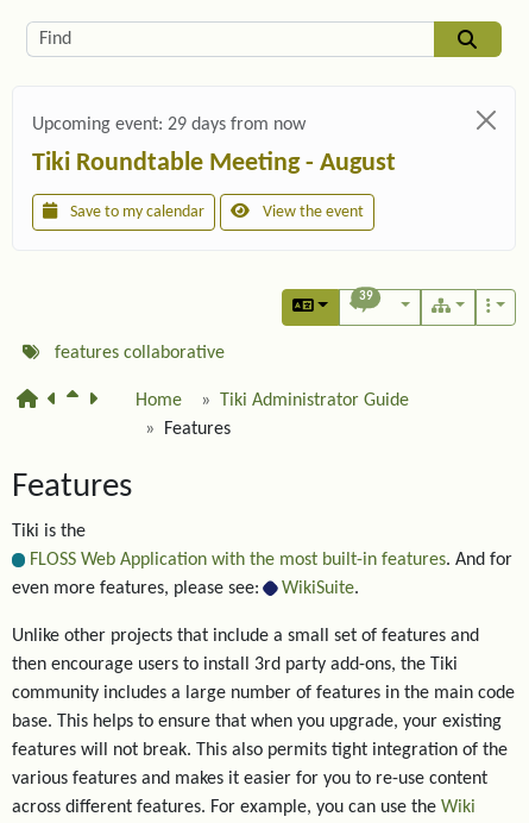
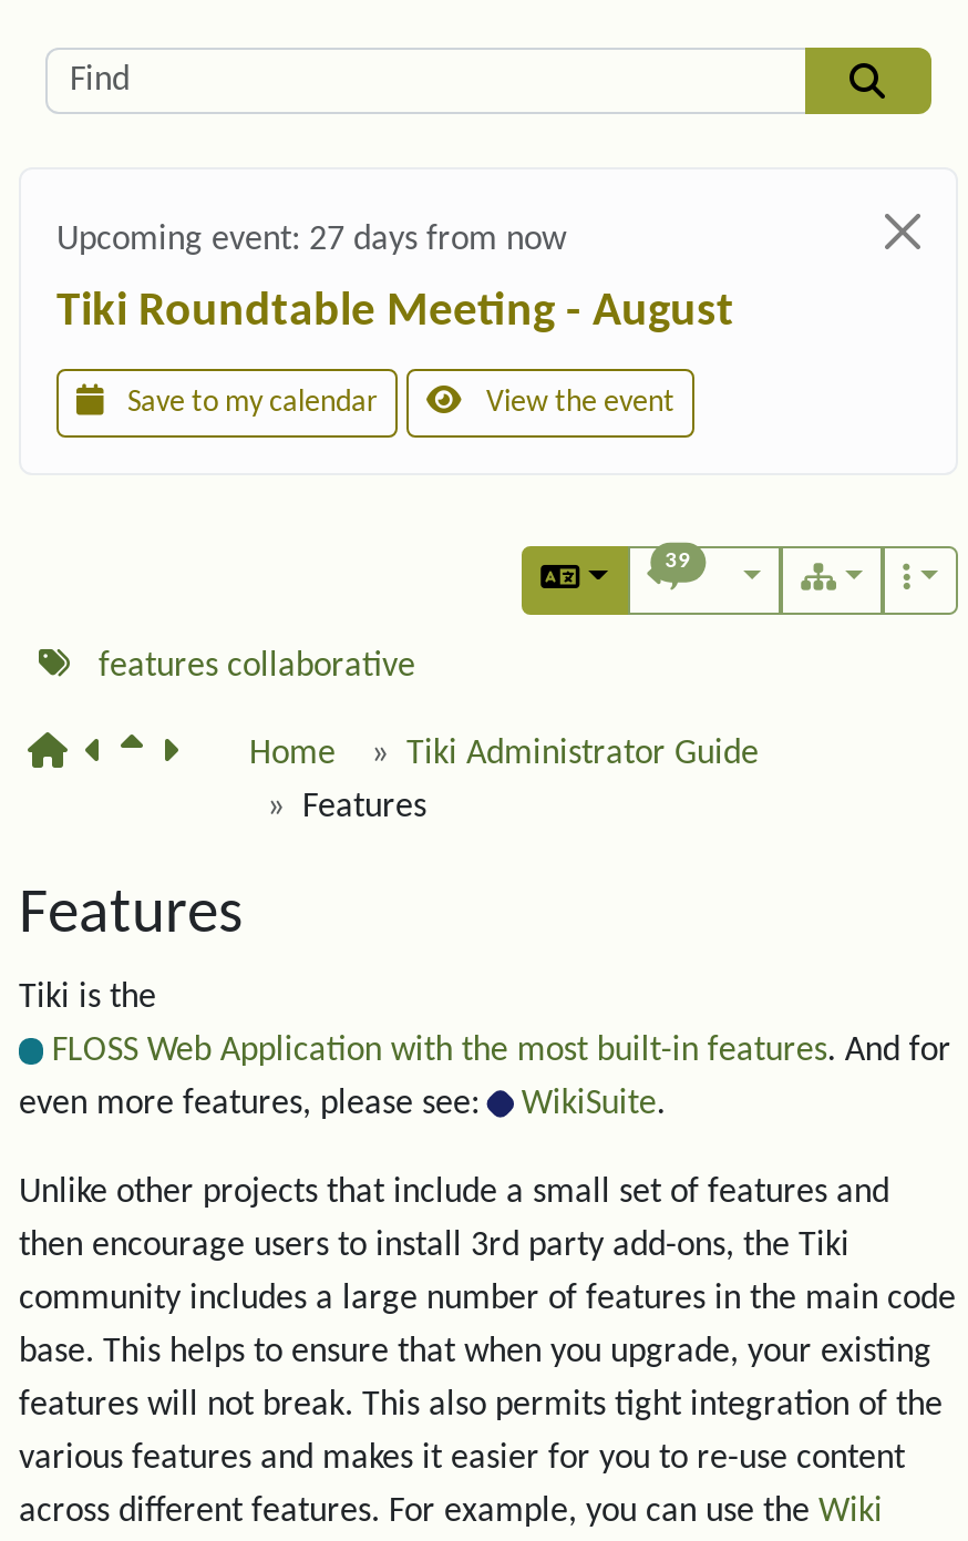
- Upcoming event: 29 days from now
+ Upcoming event: 27 days from now
